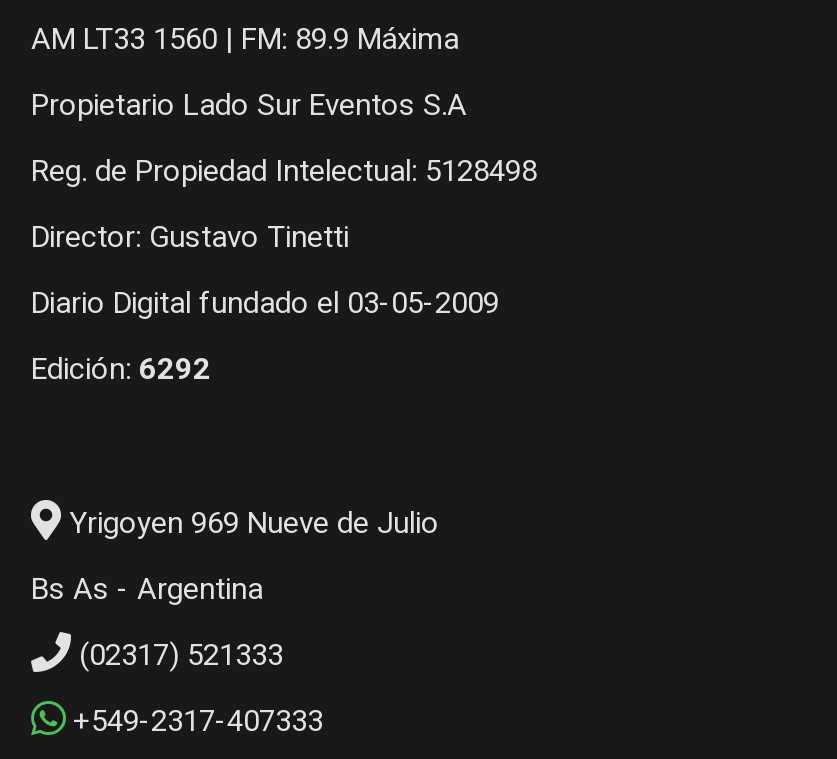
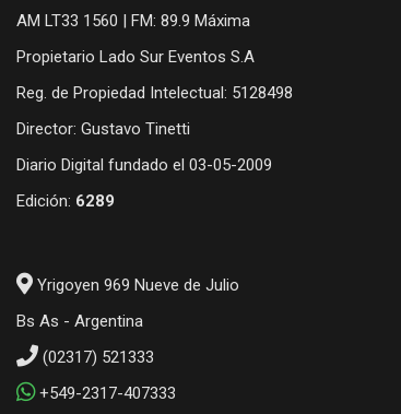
- Edición: 6292
+ Edición: 6289
